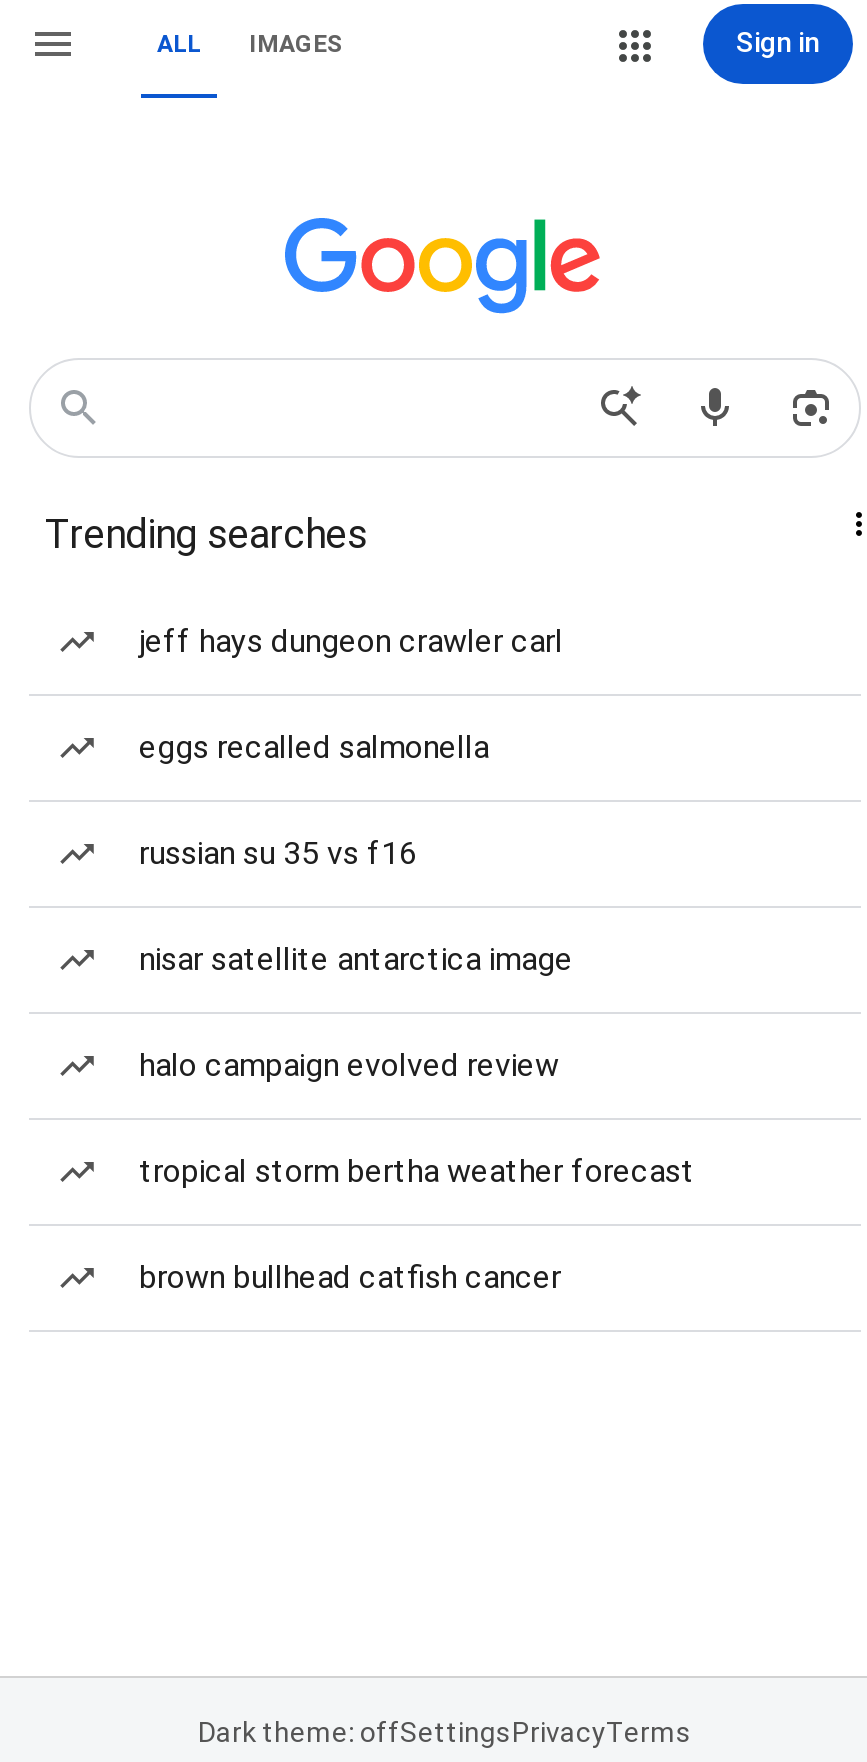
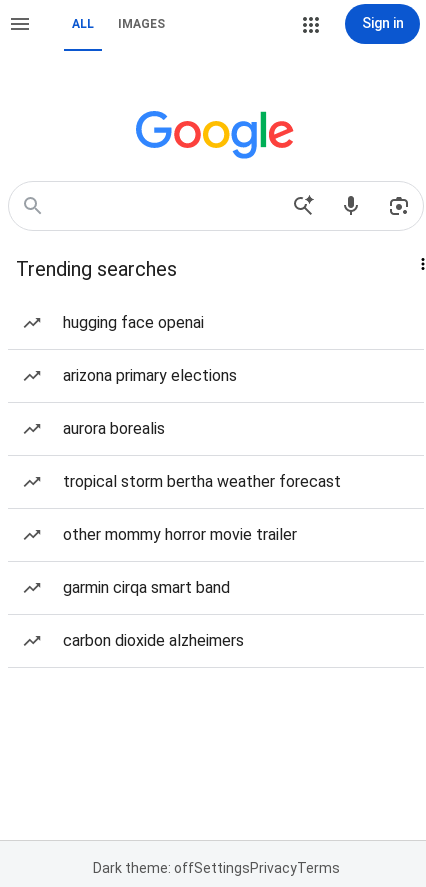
- jeff hays dungeon crawler carl
- eggs recalled salmonella
- russian su 35 vs f16
- nisar satellite antarctica image
- halo campaign evolved review
+ hugging face openai
+ arizona primary elections
+ aurora borealis

moved up: tropical storm bertha weather forecast

- brown bullhead catfish cancer
+ other mommy horror movie trailer
+ garmin cirqa smart band
+ carbon dioxide alzheimers
